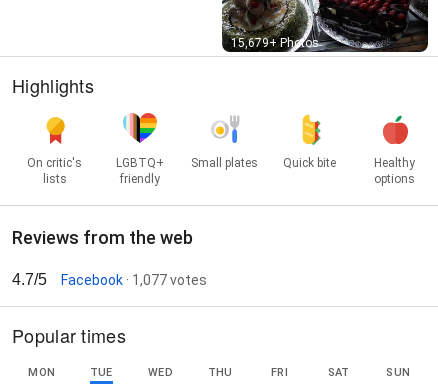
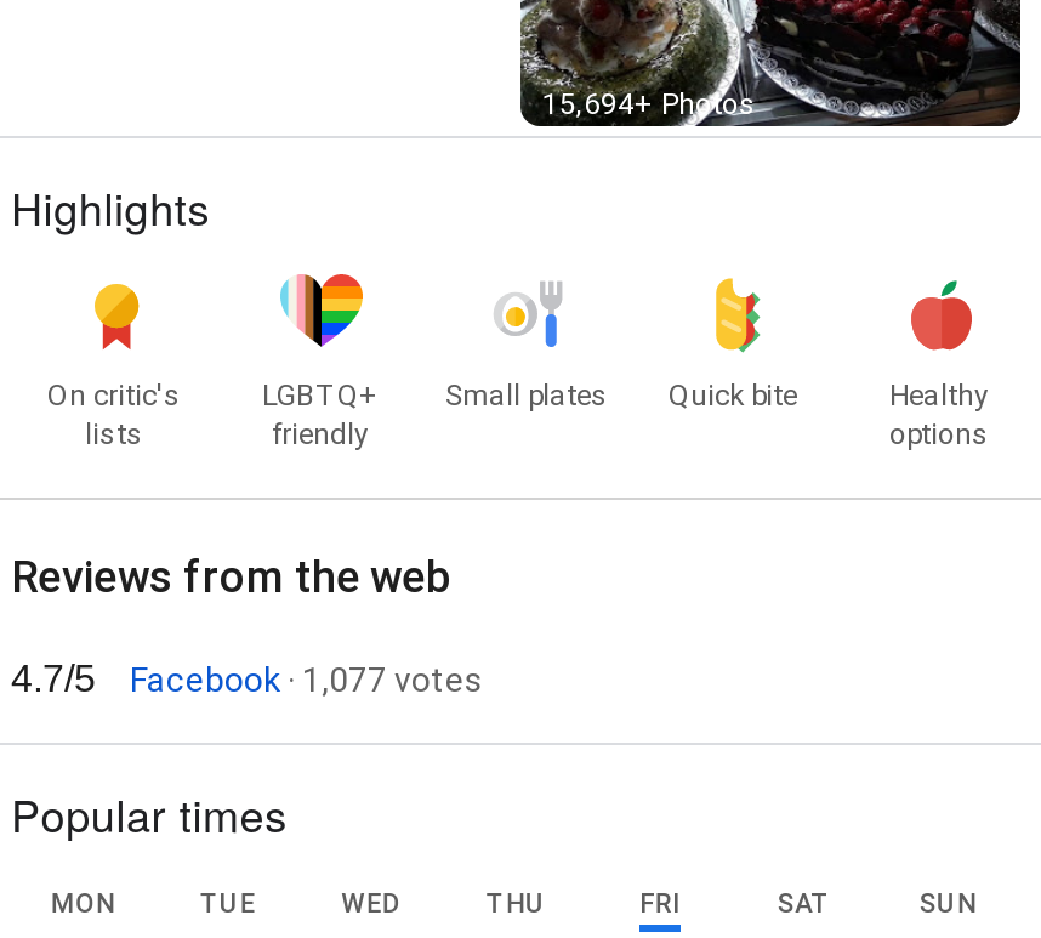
- 15,679+ Photos
+ 15,694+ Photos
